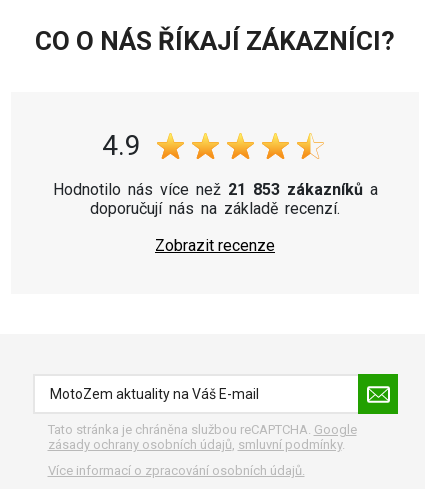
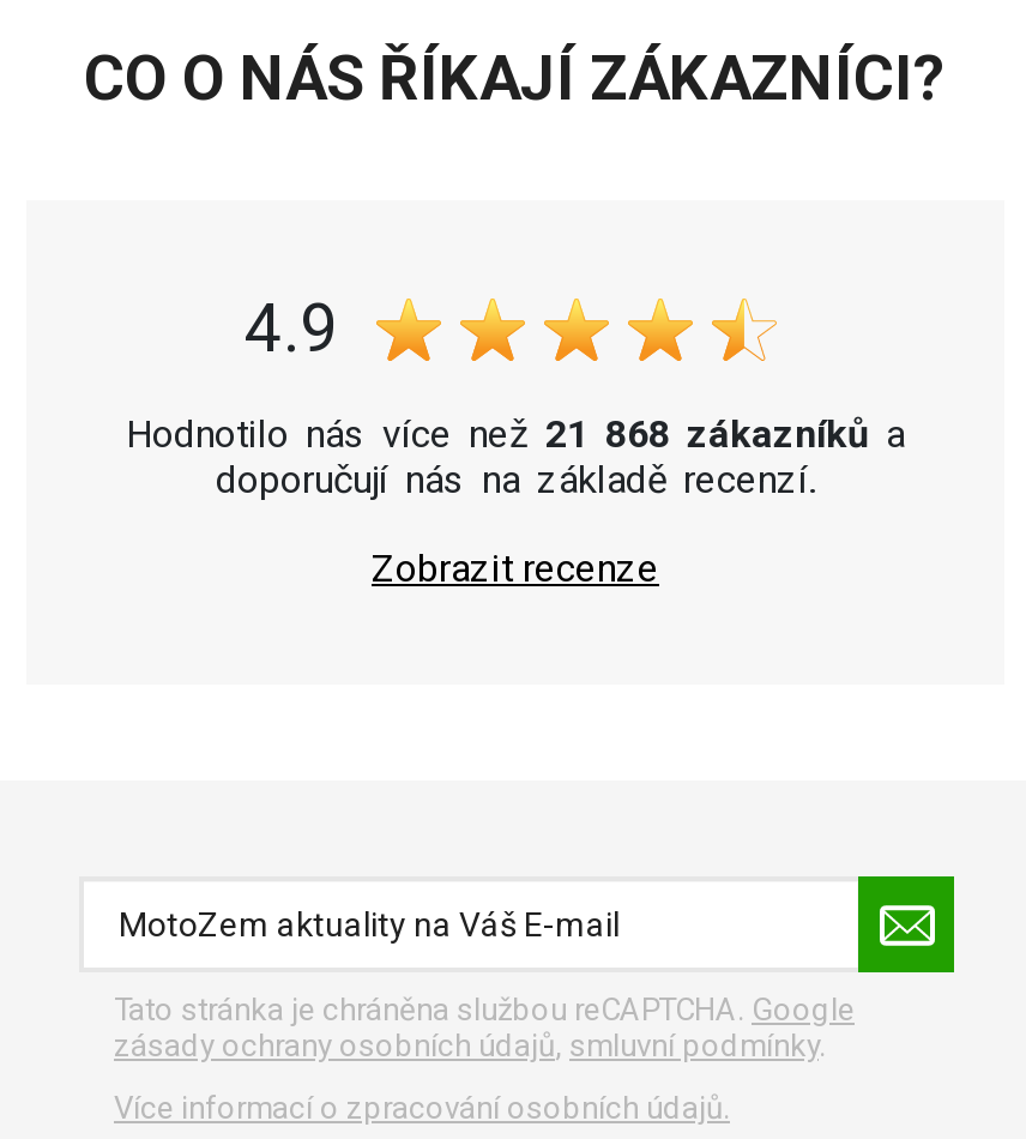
- Hodnotilo nás více než 21 853 zákazníků a
+ Hodnotilo nás více než 21 868 zákazníků a
